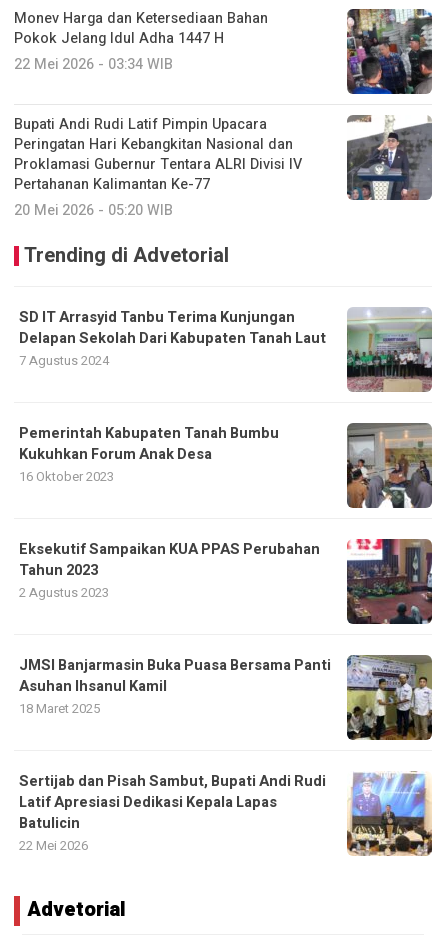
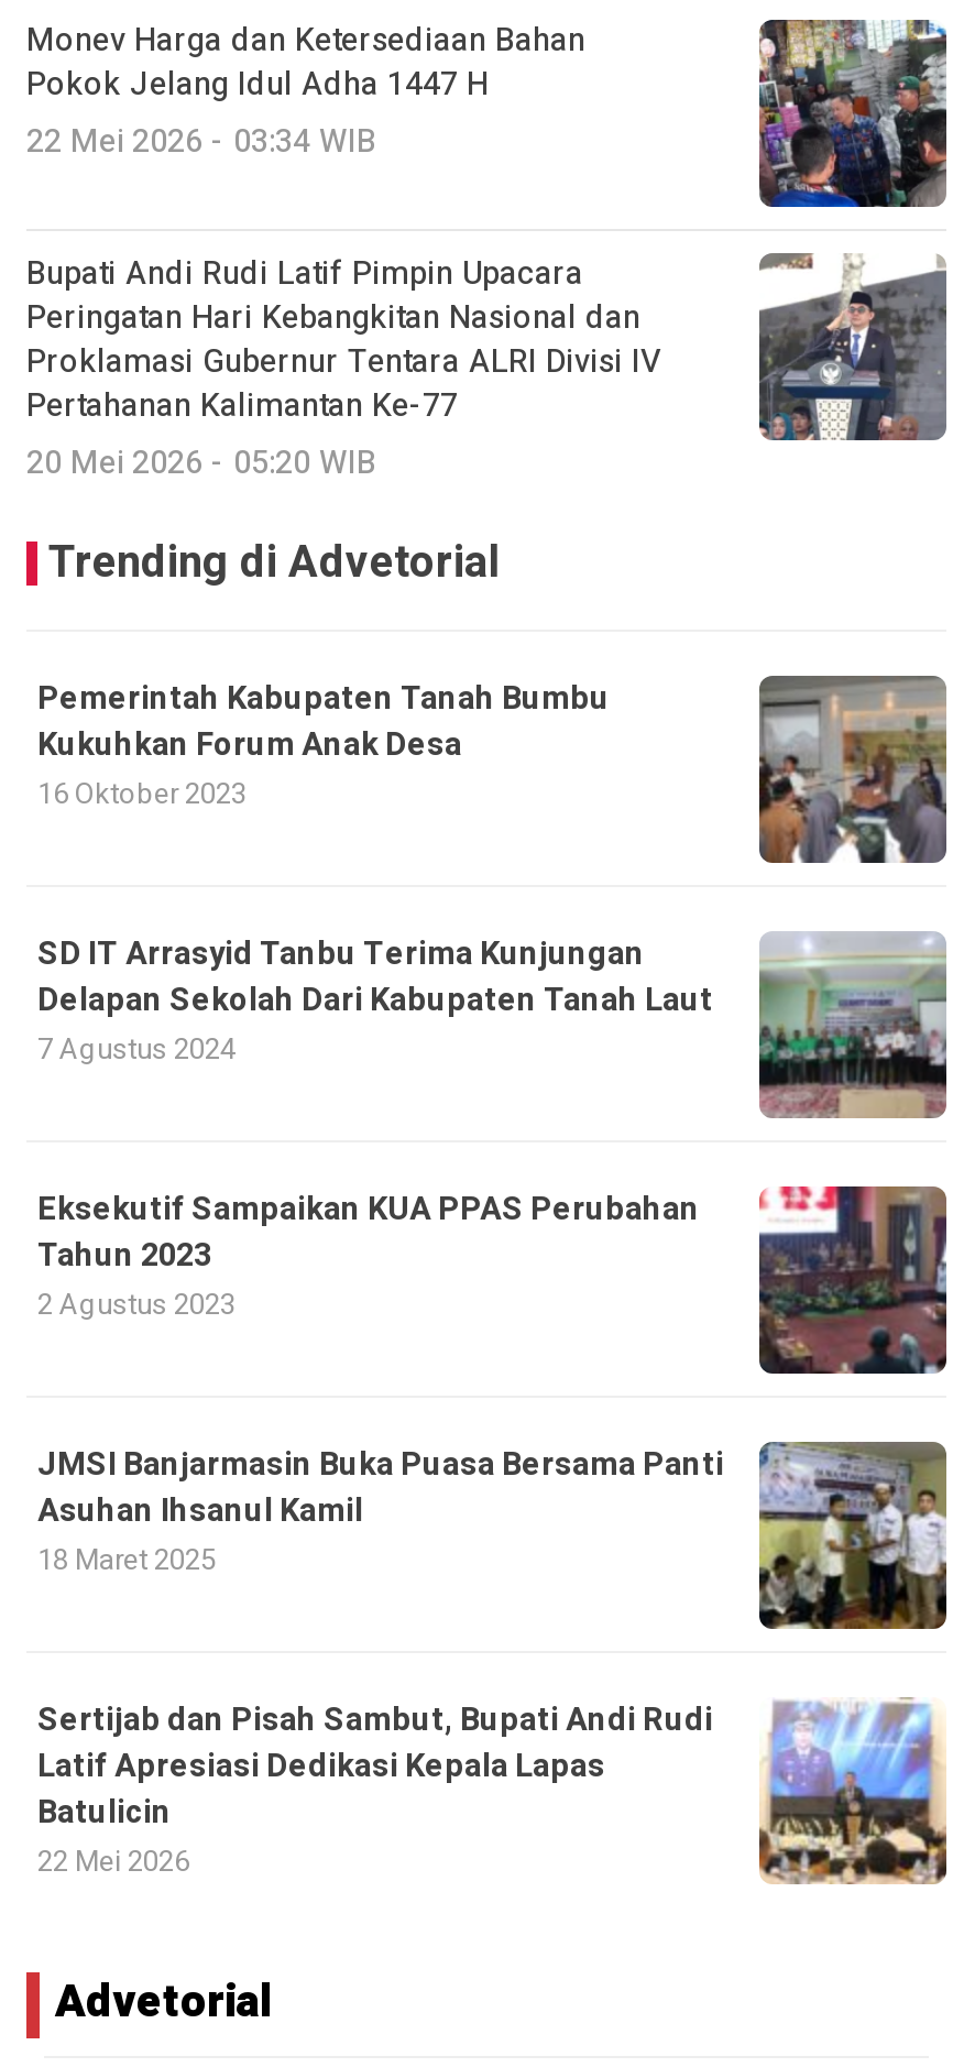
moved down: [image] | SD IT Arrasyid Tanbu Terima Kunjungan | Delapan Sekolah Dari Kabupaten Tanah Laut | 7 Agustus 2024

moved up: Pemerintah Kabupaten Tanah Bumbu | Kukuhkan Forum Anak Desa | 16 Oktober 2023
